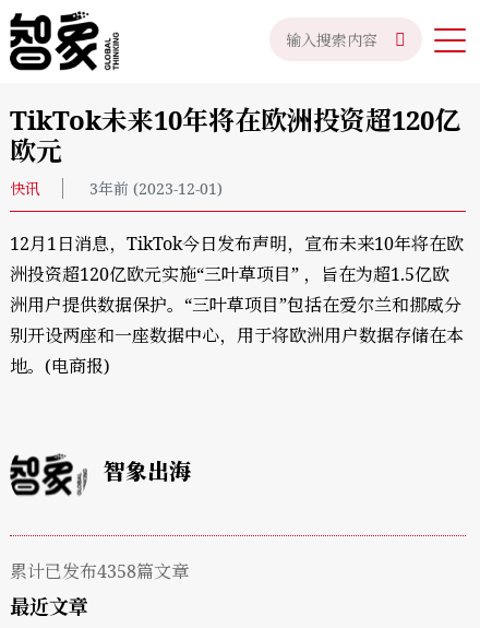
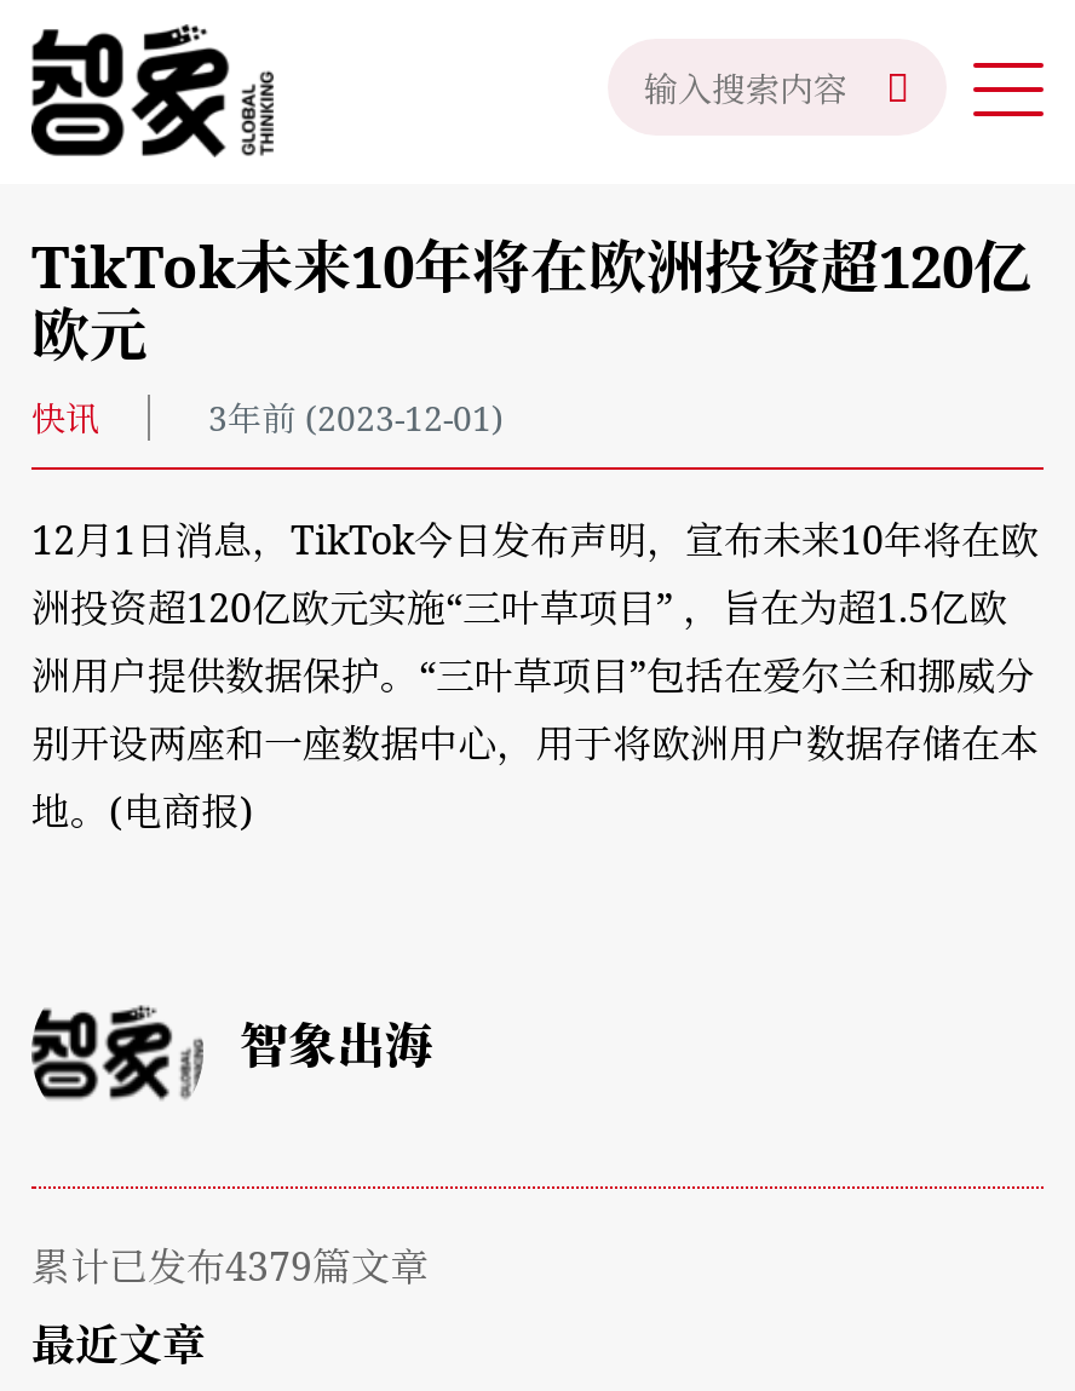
- 累计已发布4358篇文章
+ 累计已发布4379篇文章
